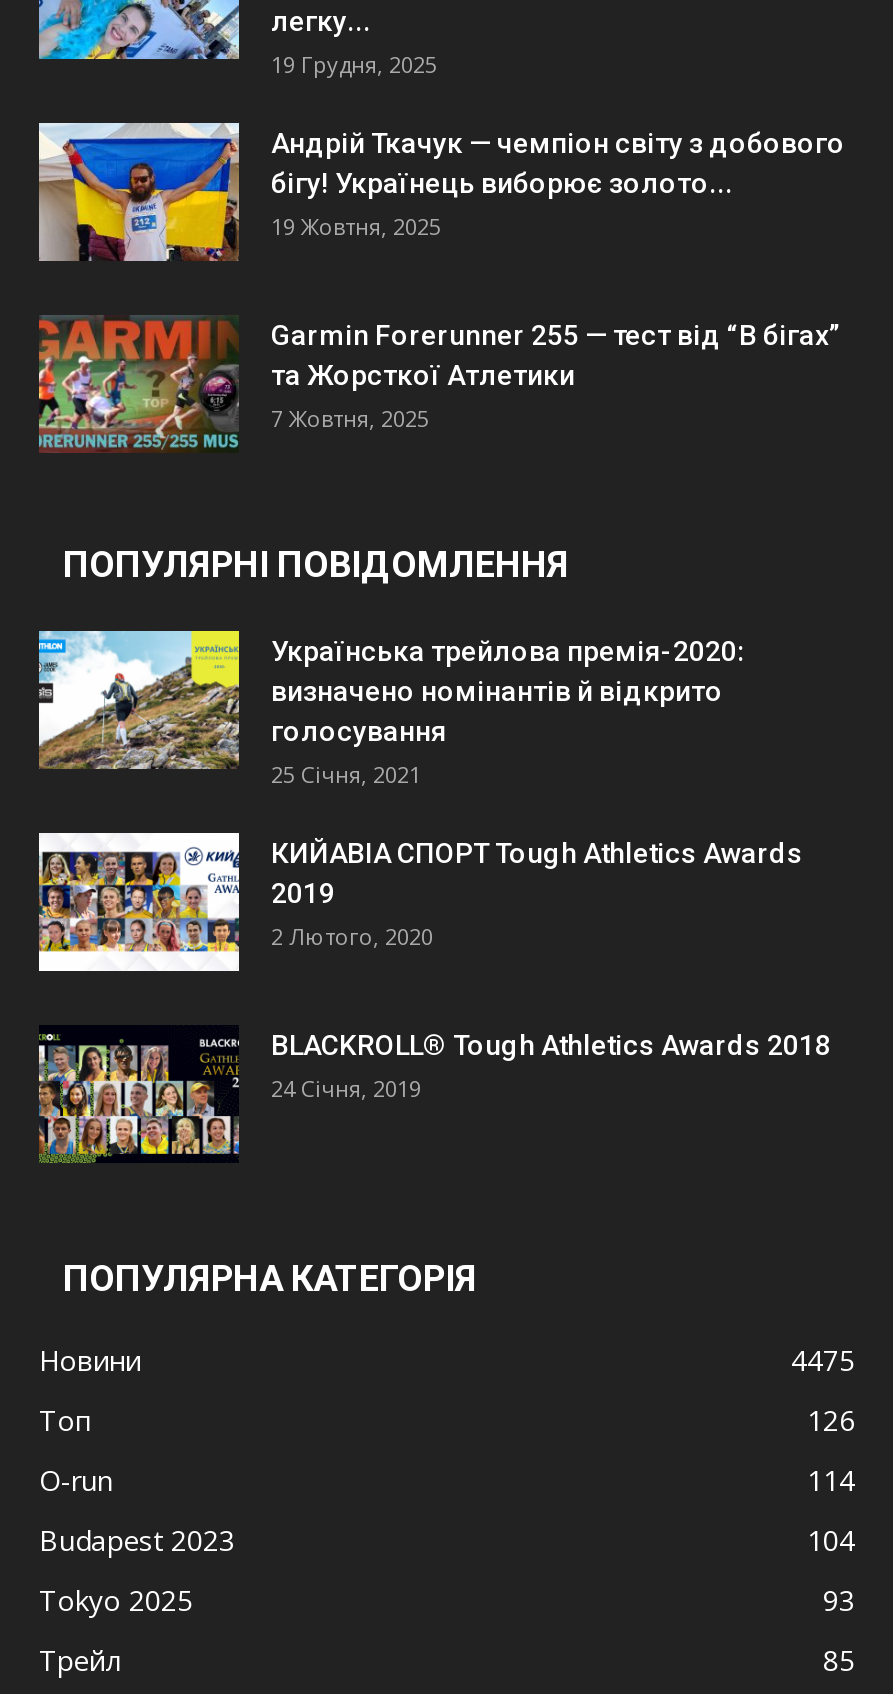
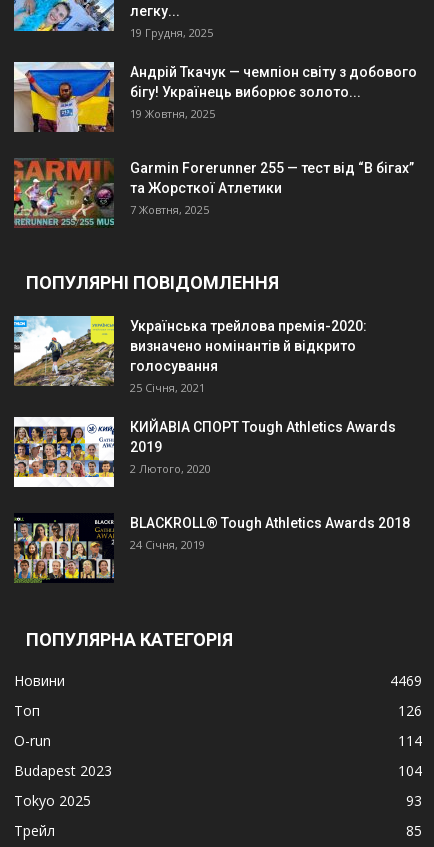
- 4475
+ 4469
